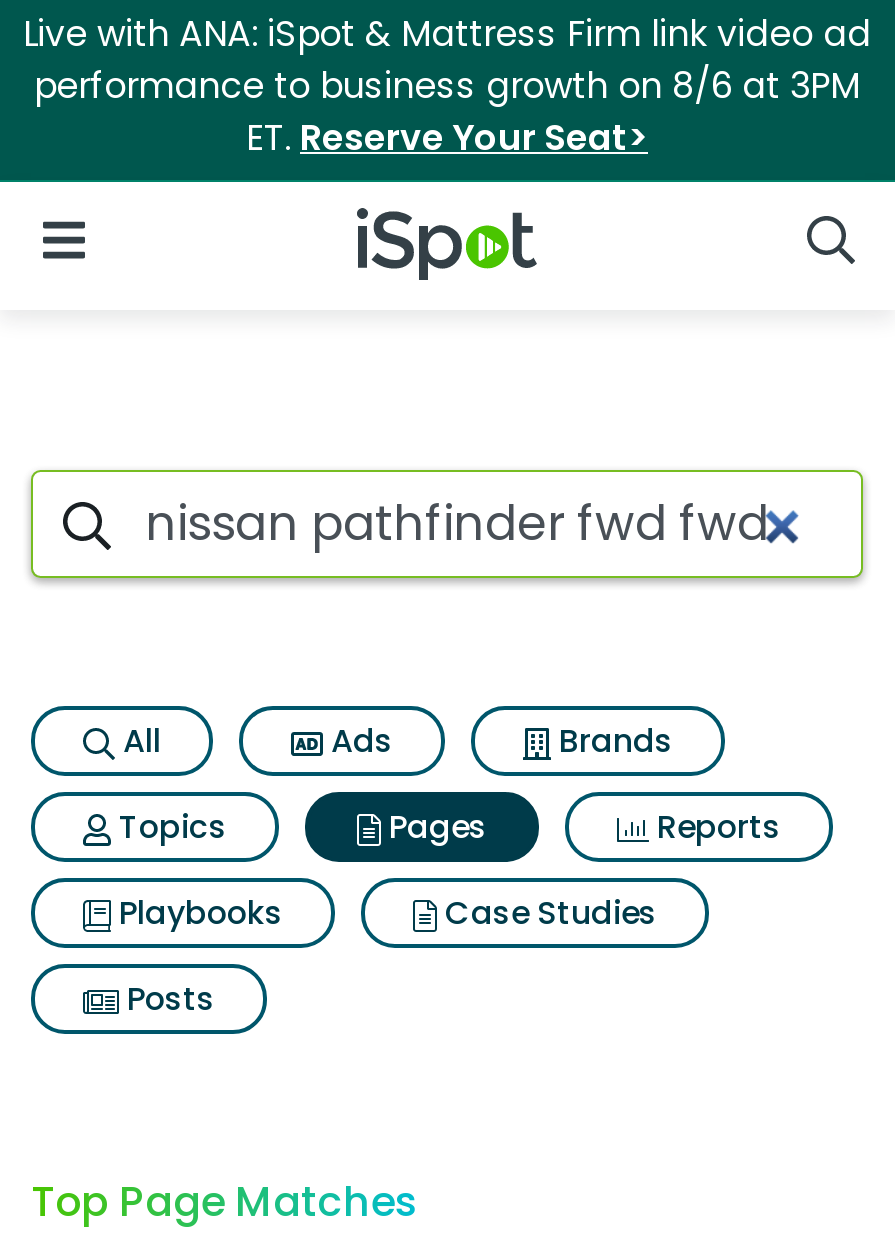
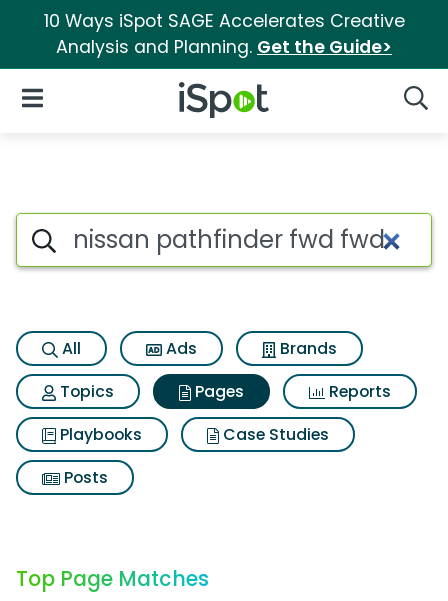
- Live with ANA: iSpot & Mattress Firm link video ad
- performance to business growth on 8/6 at 3PM
- ET. Reserve Your Seat>
+ 10 Ways iSpot SAGE Accelerates Creative
+ Analysis and Planning. Get the Guide>
